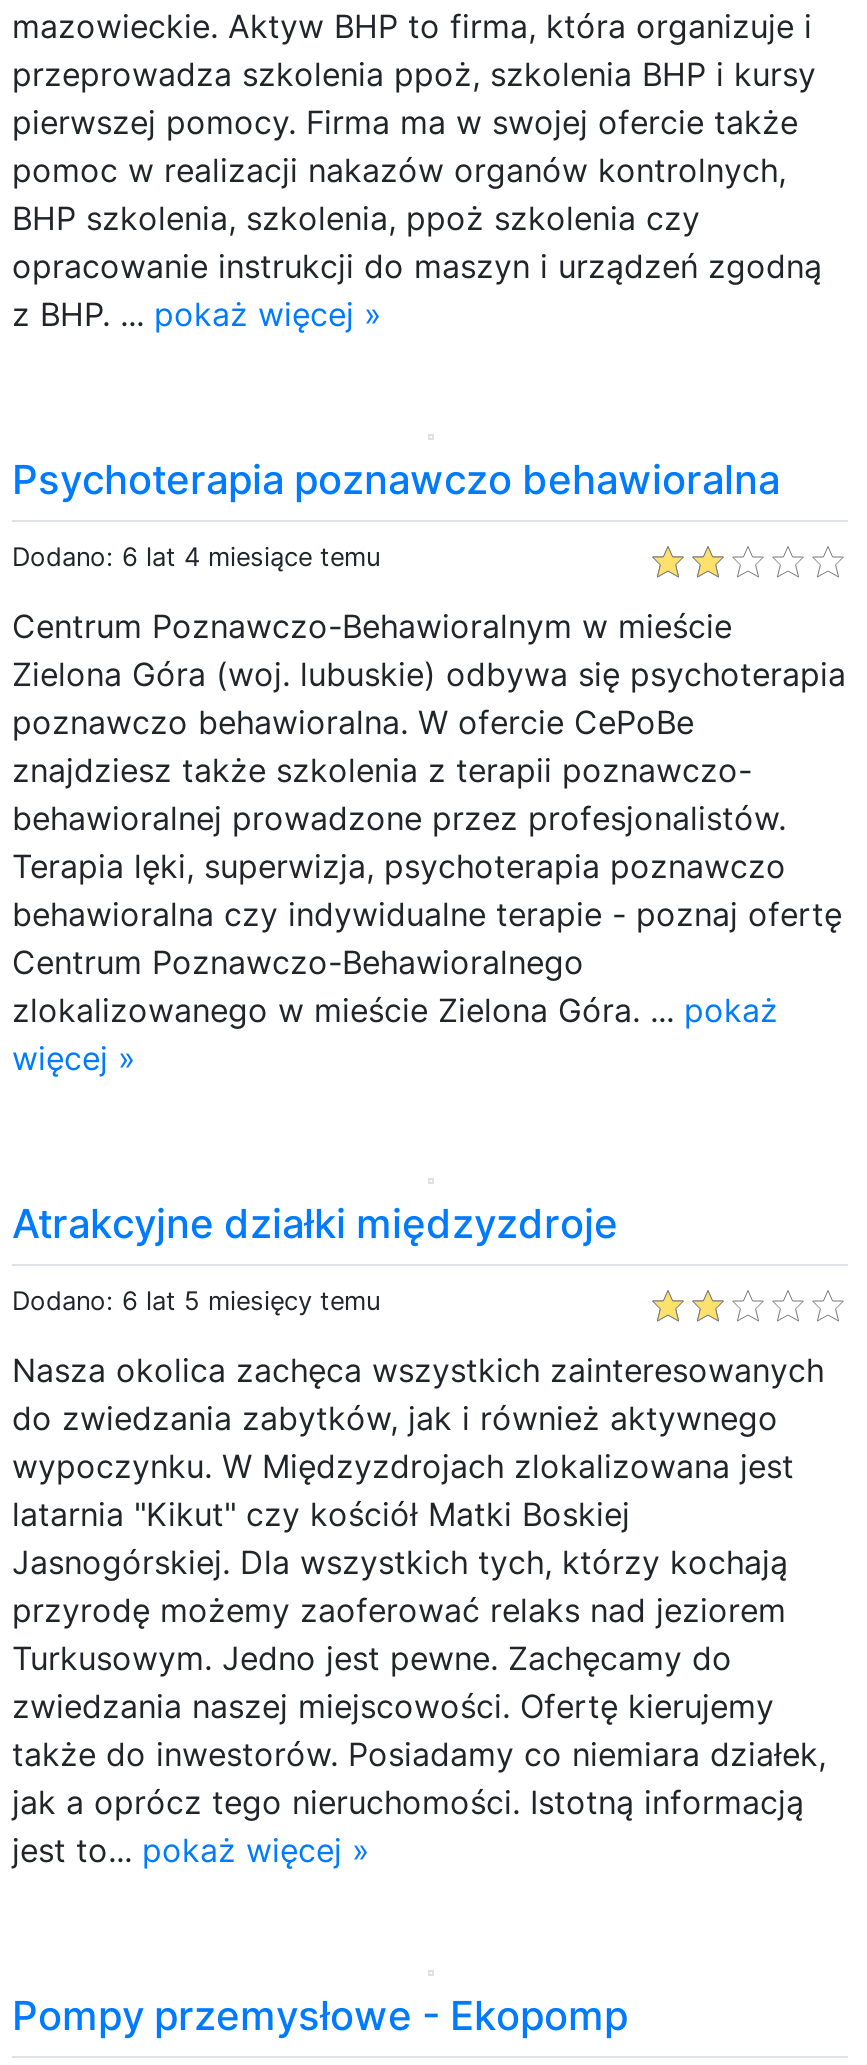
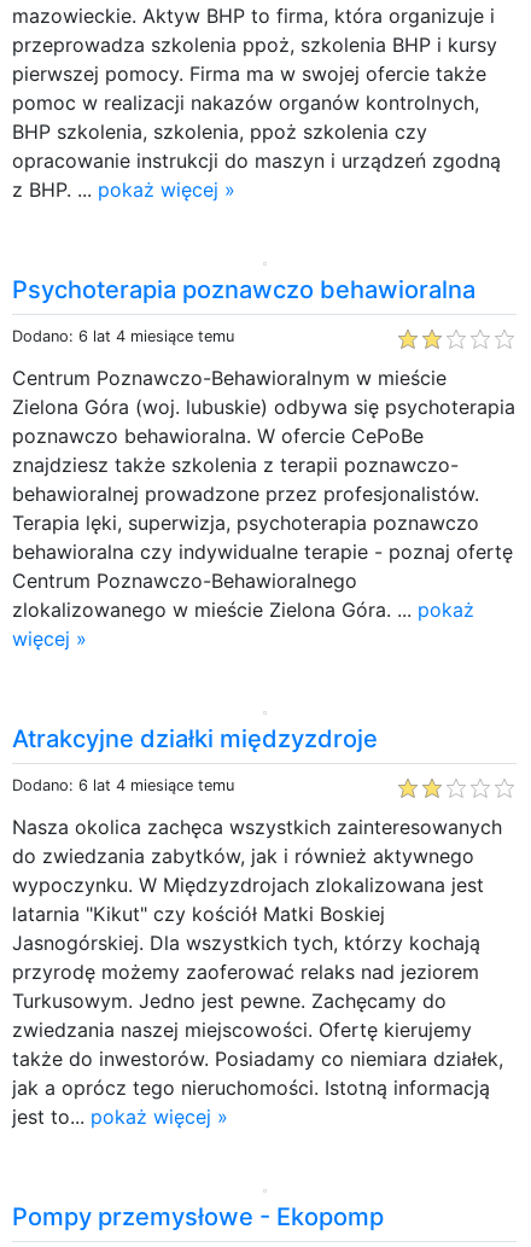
- Dodano: 6 lat 5 miesięcy temu
+ Dodano: 6 lat 4 miesiące temu
